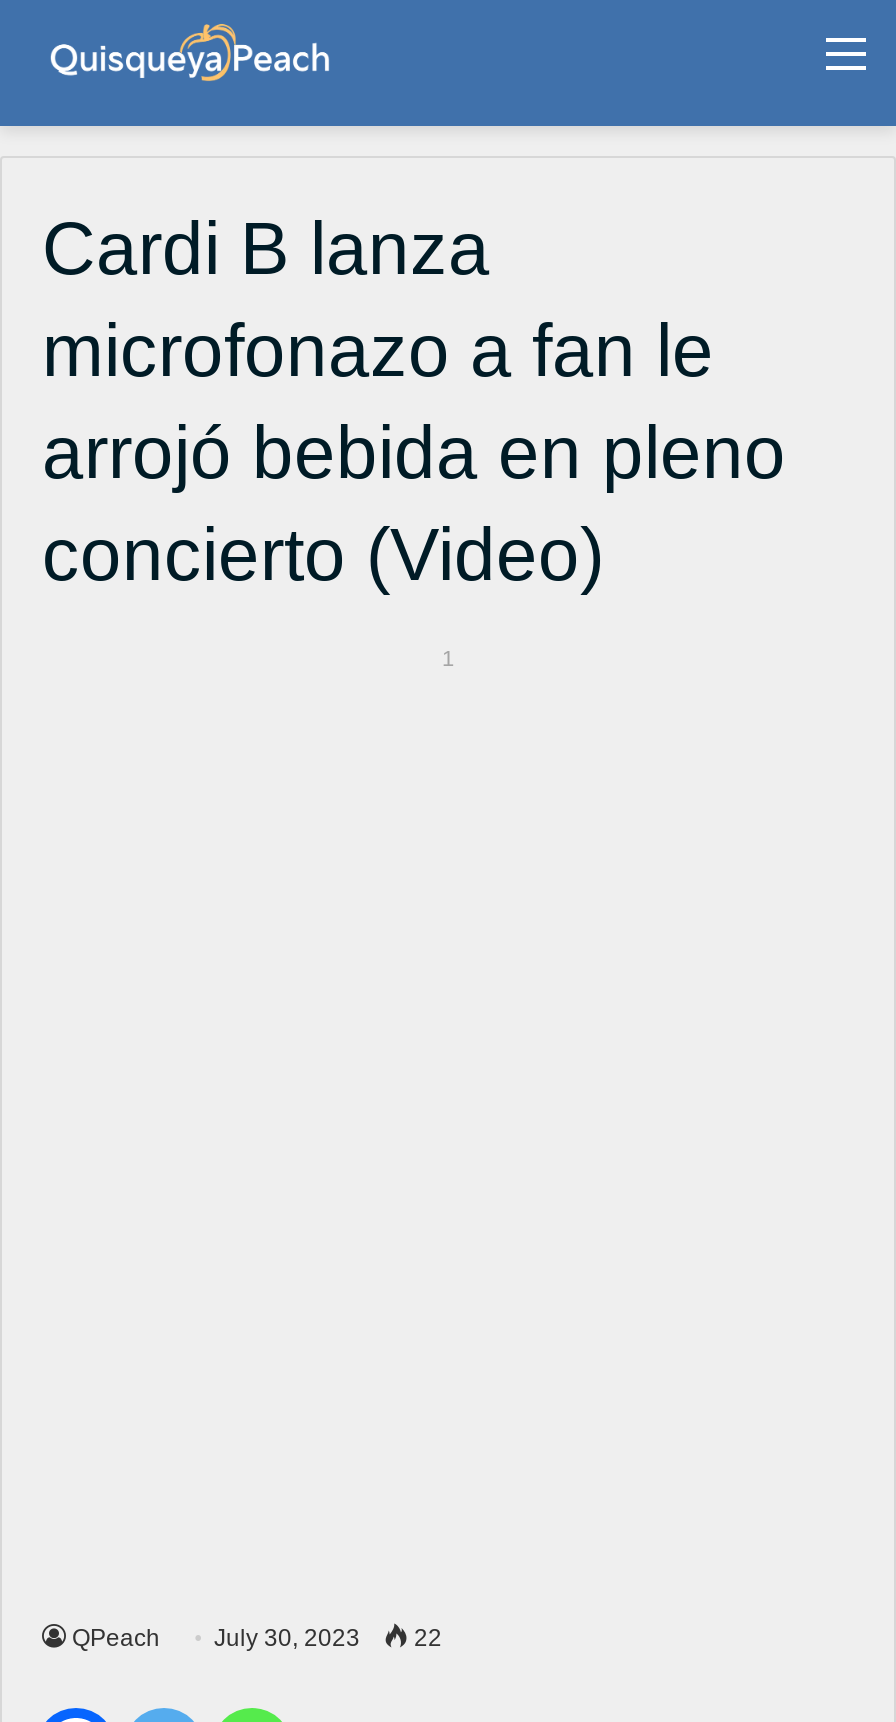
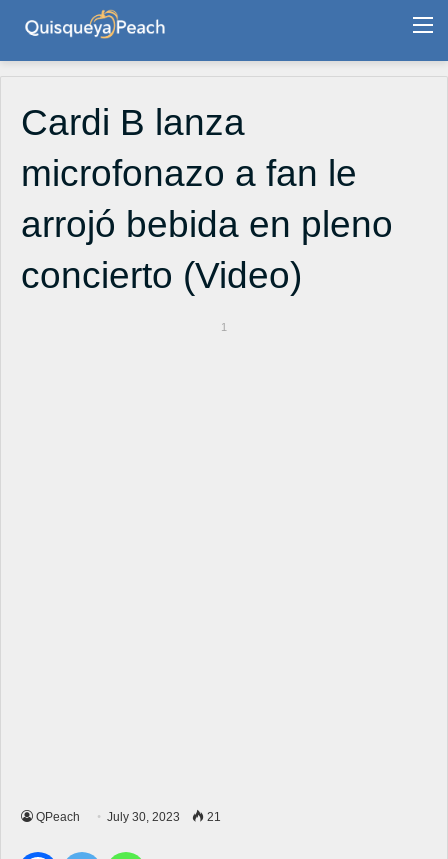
- QPeach July 30, 2023 22
+ QPeach July 30, 2023 21
